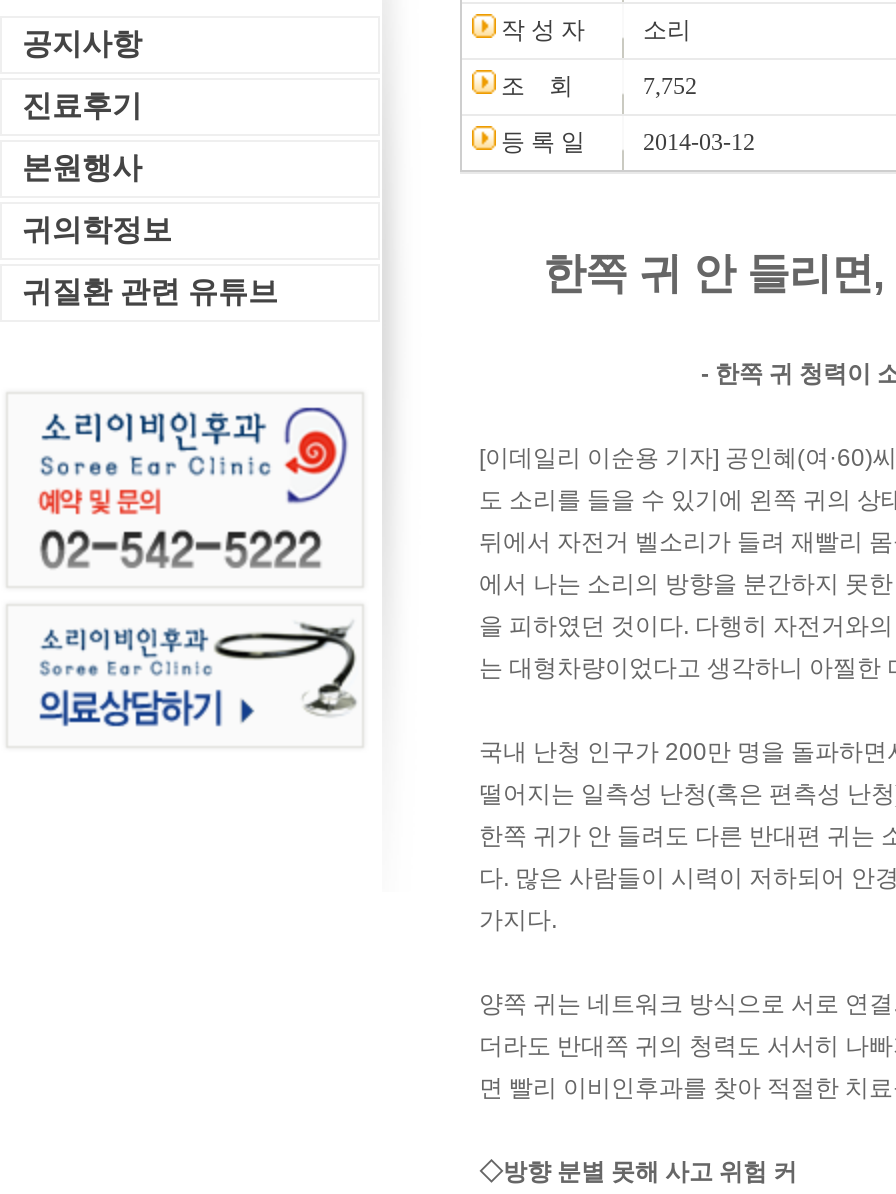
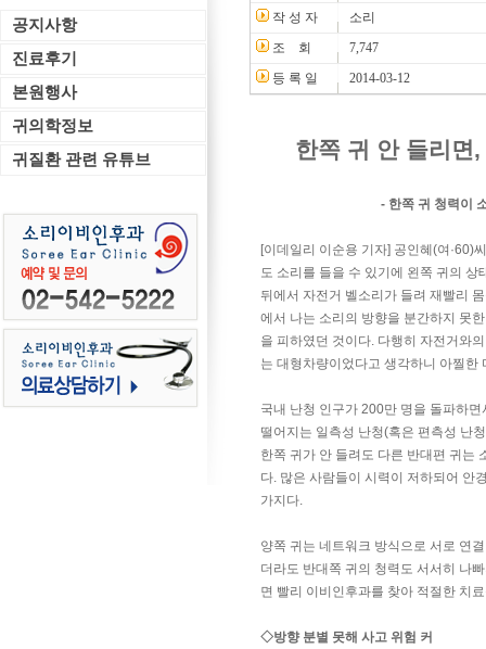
- 7,752
+ 7,747
